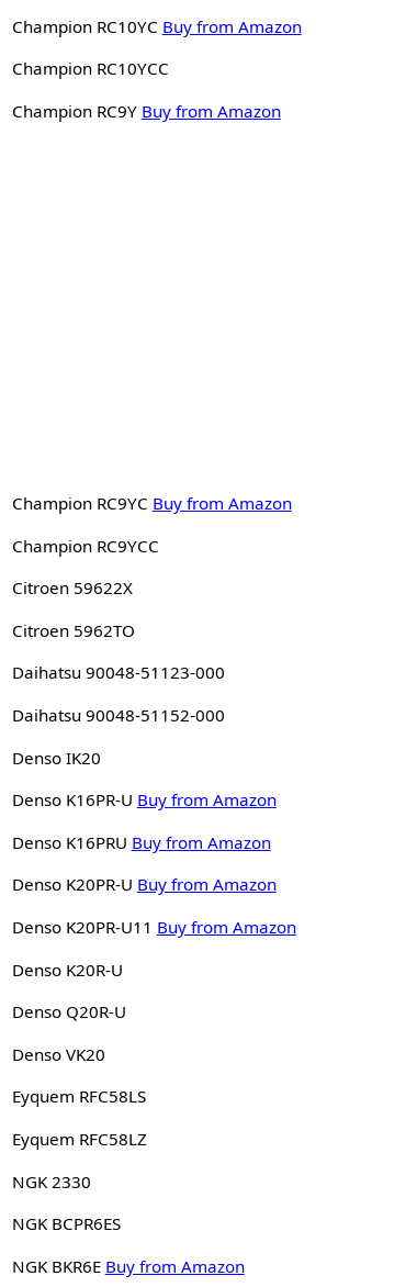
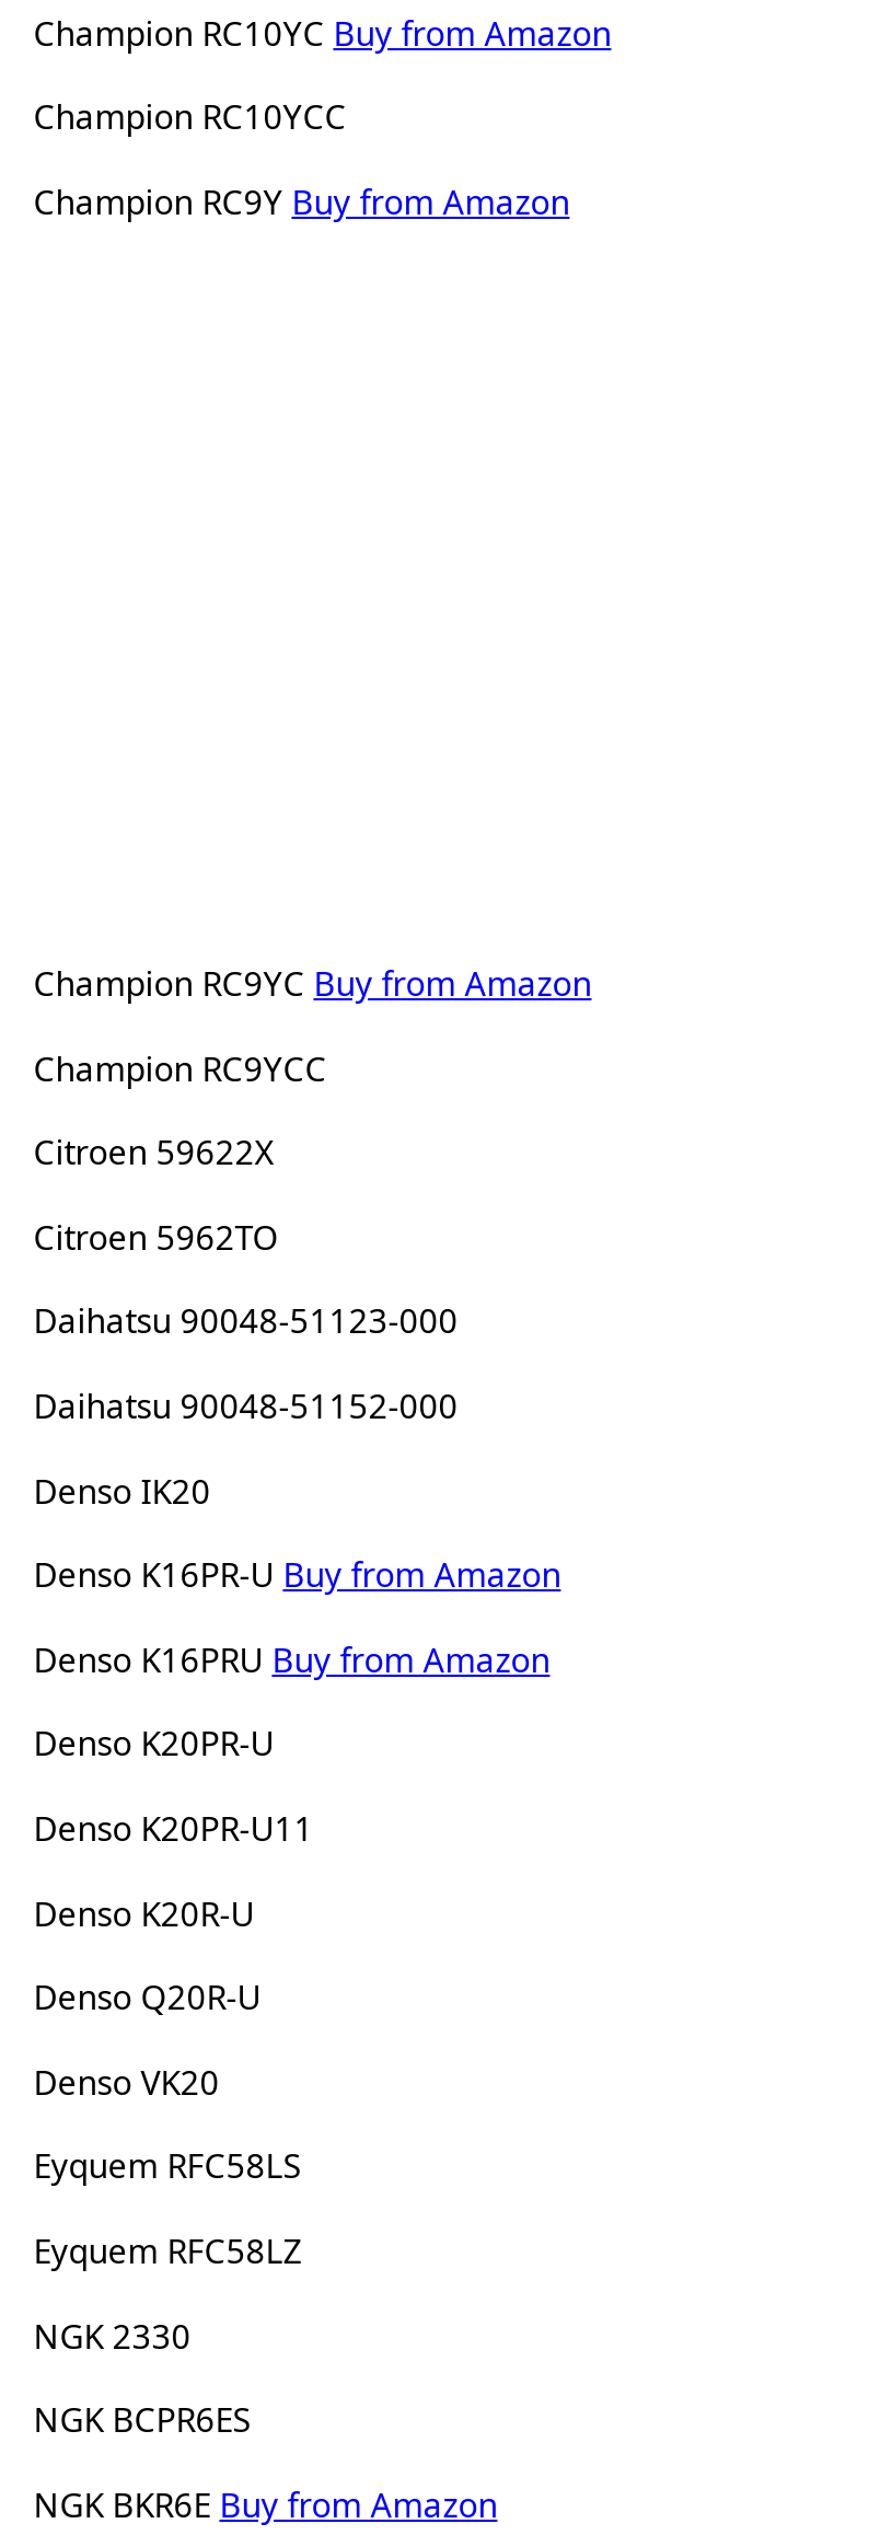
- Denso K20PR-U Buy from Amazon
+ Denso K20PR-U

- Denso K20PR-U11 Buy from Amazon
+ Denso K20PR-U11
